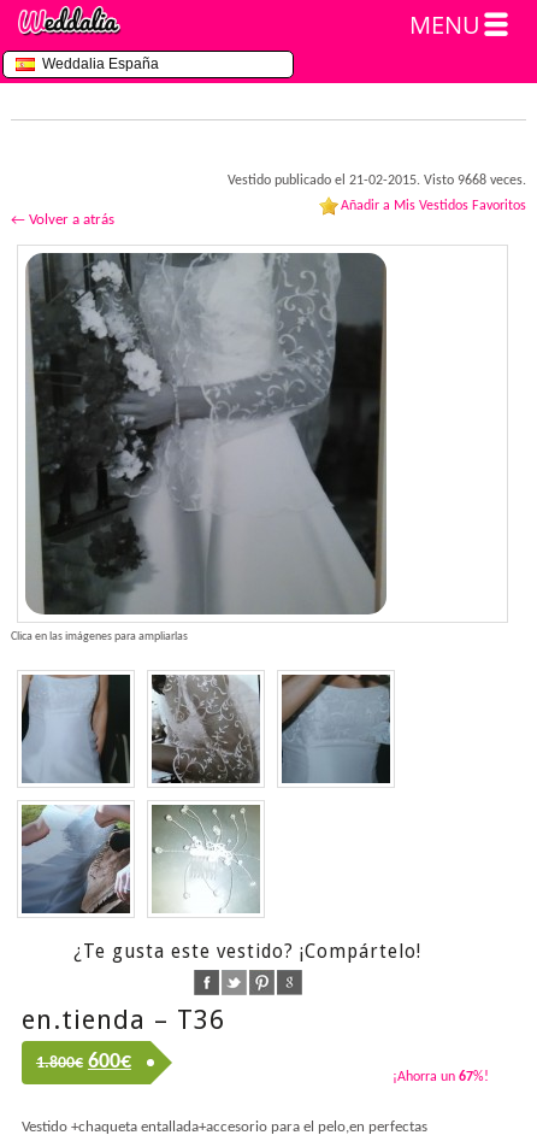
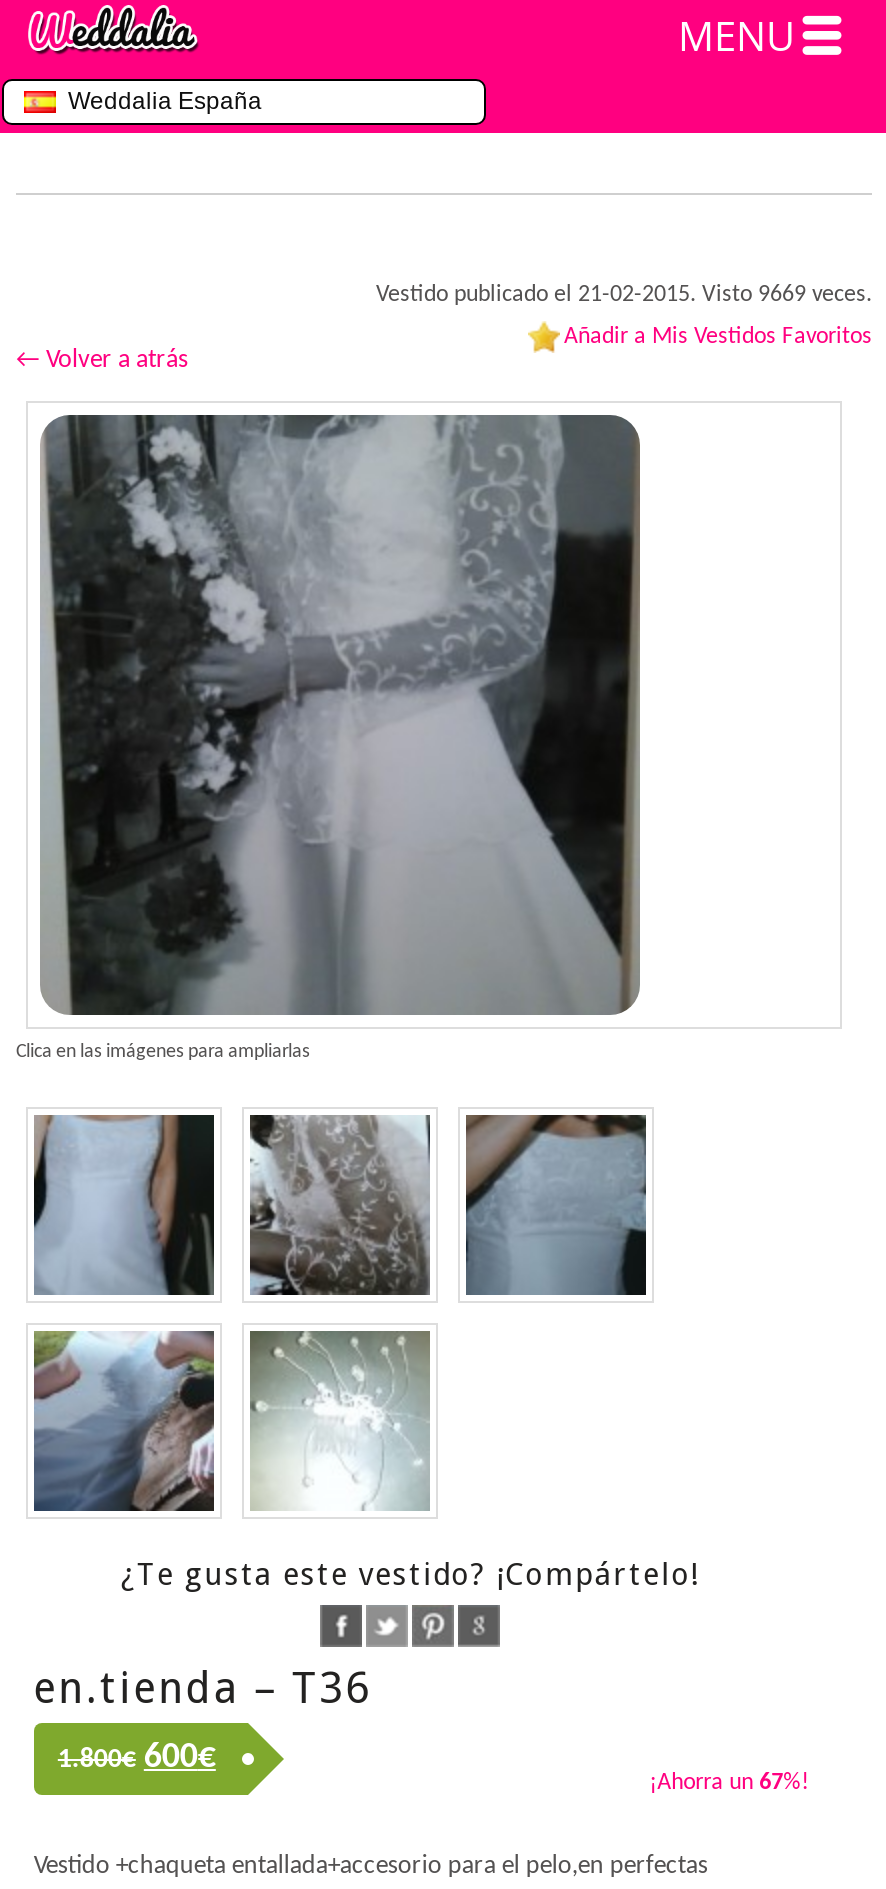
- Vestido publicado el 21-02-2015. Visto 9668 veces.
+ Vestido publicado el 21-02-2015. Visto 9669 veces.
